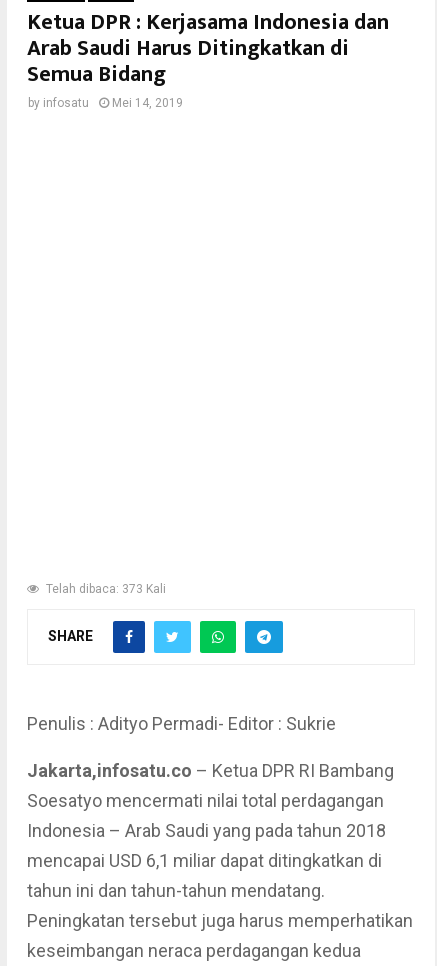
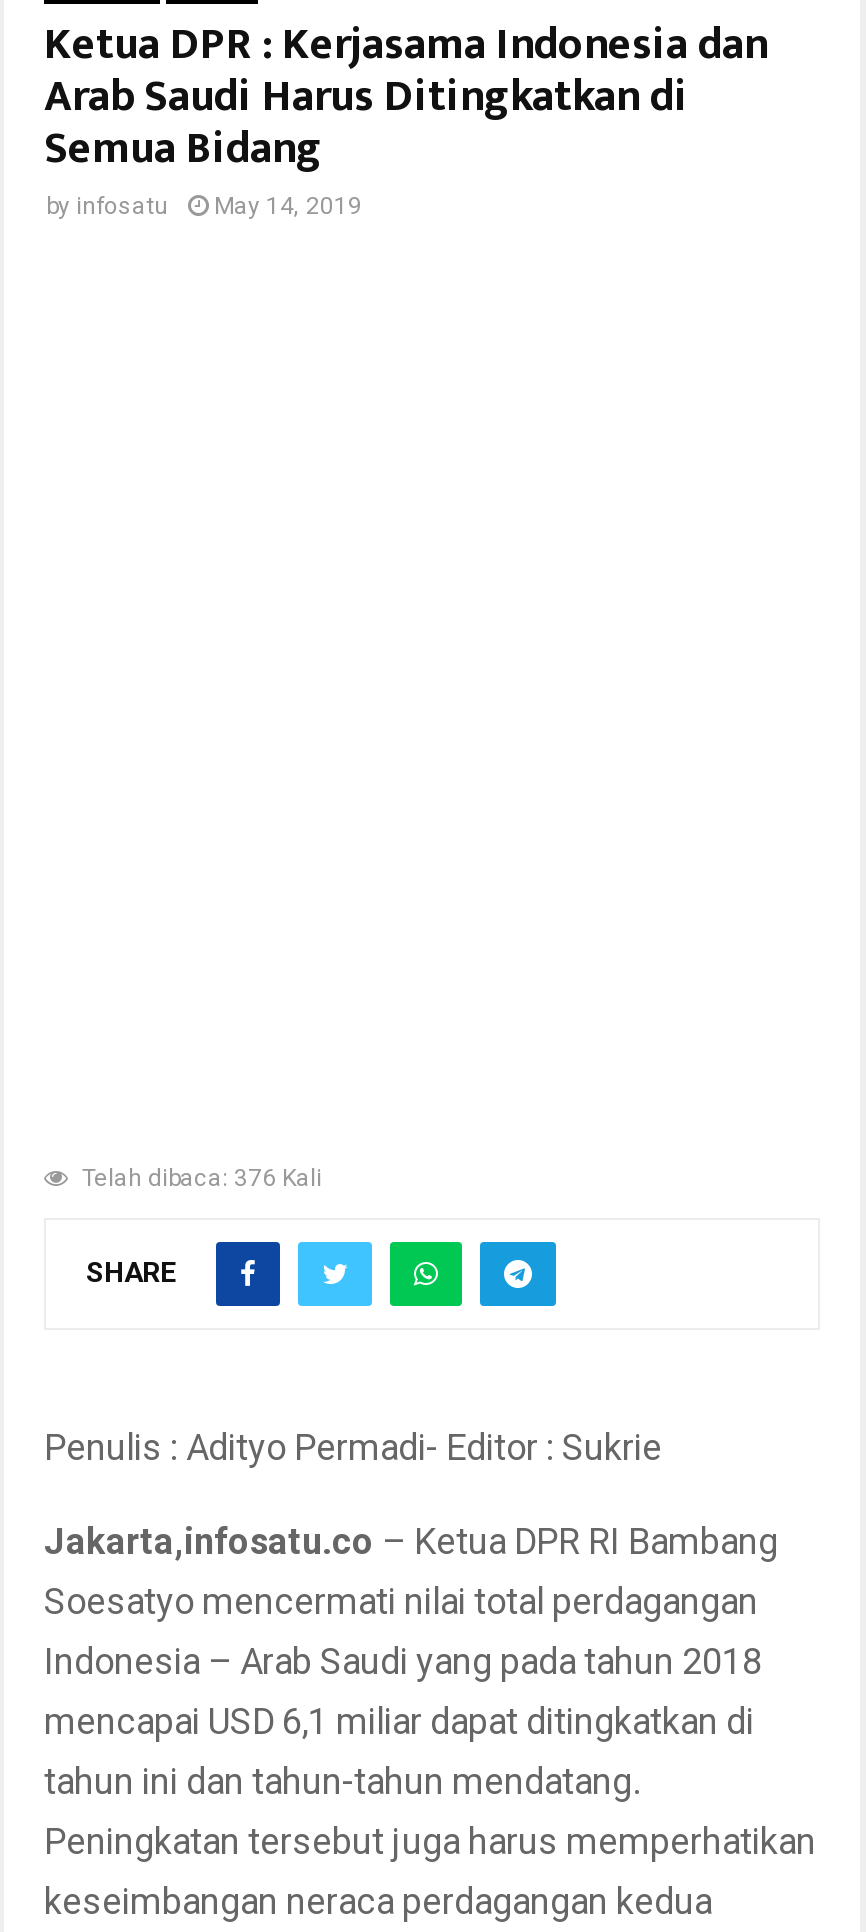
- by infosatu Mei 14, 2019
+ by infosatu May 14, 2019

- Telah dibaca: 373 Kali
+ Telah dibaca: 376 Kali
